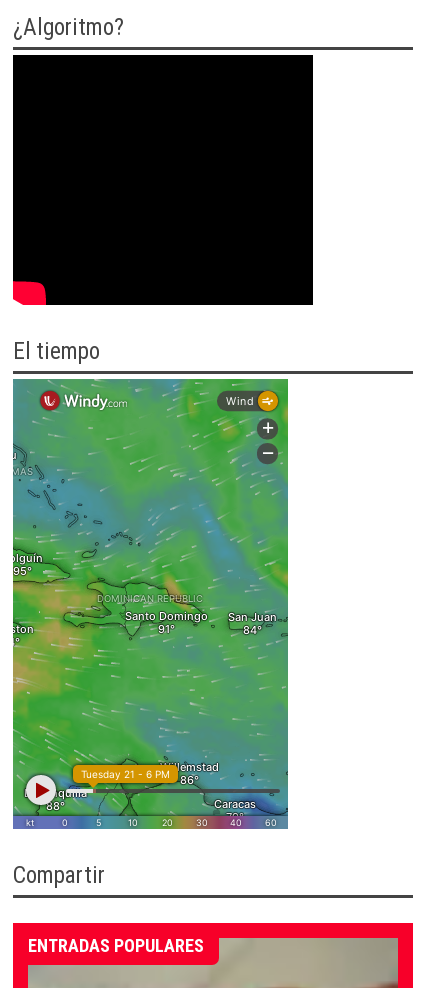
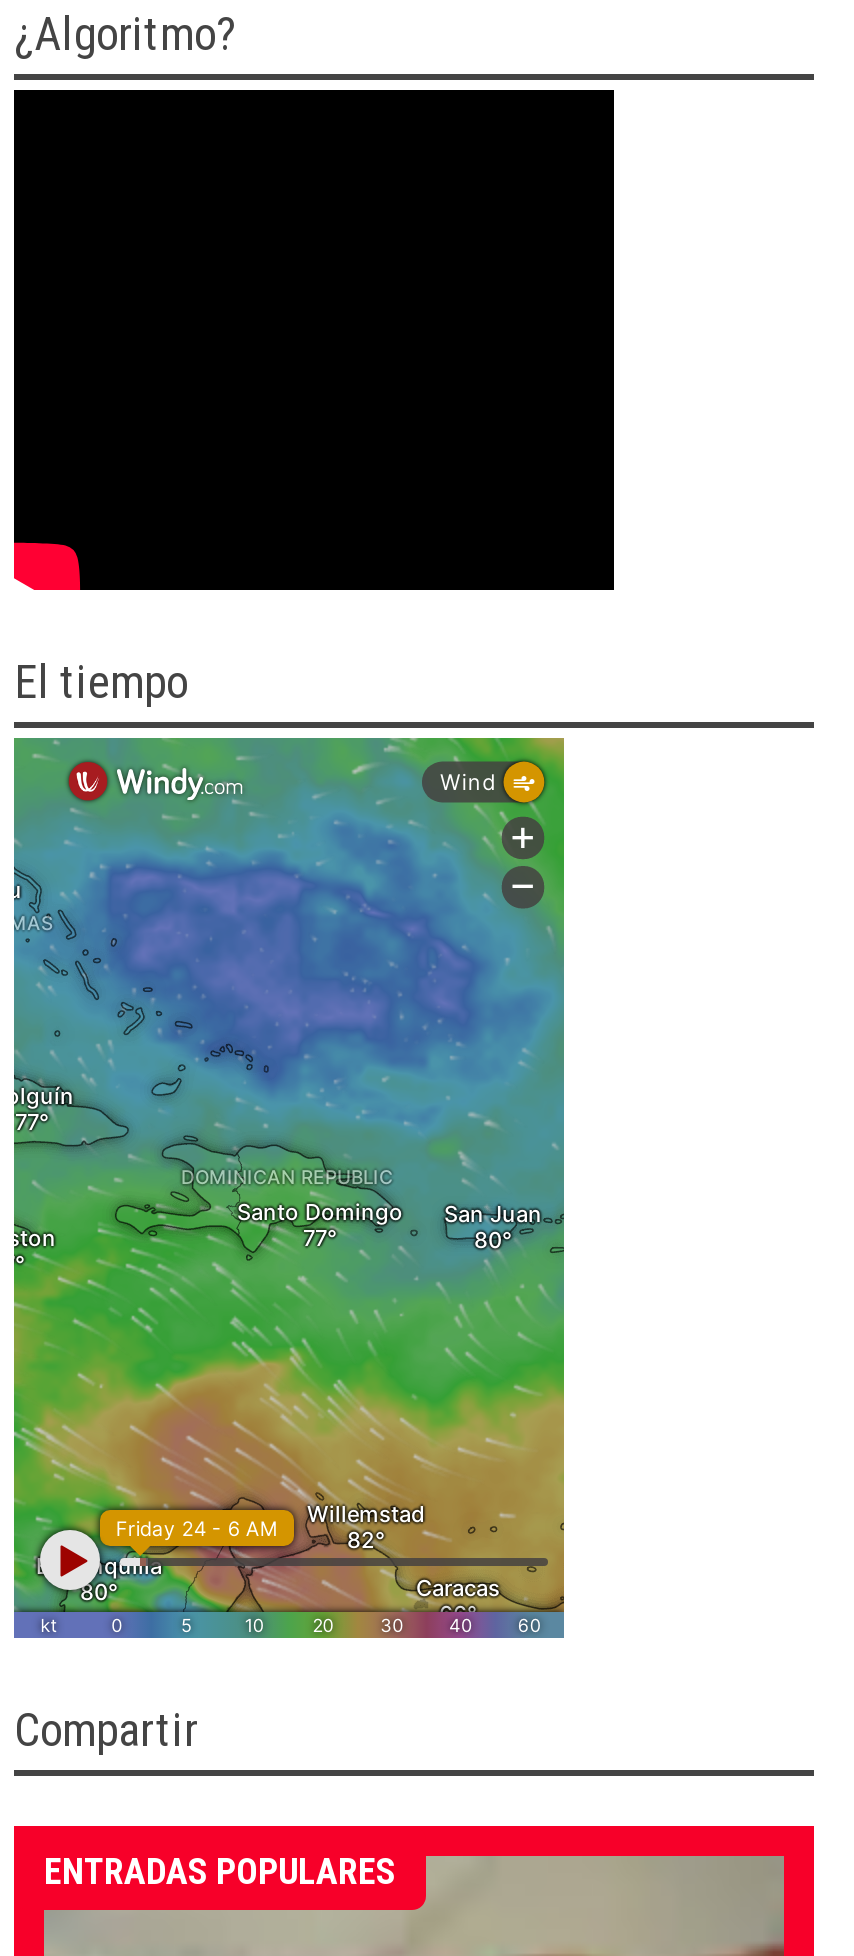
- [image]
+ [image]
